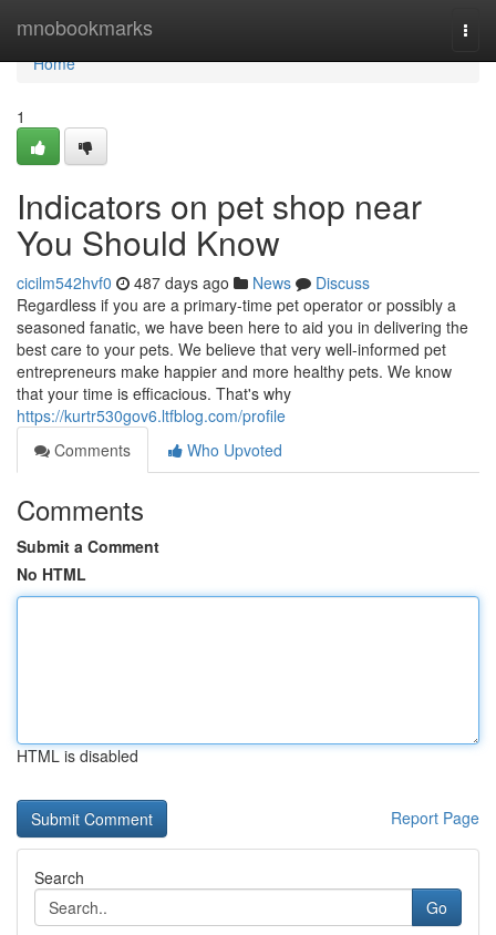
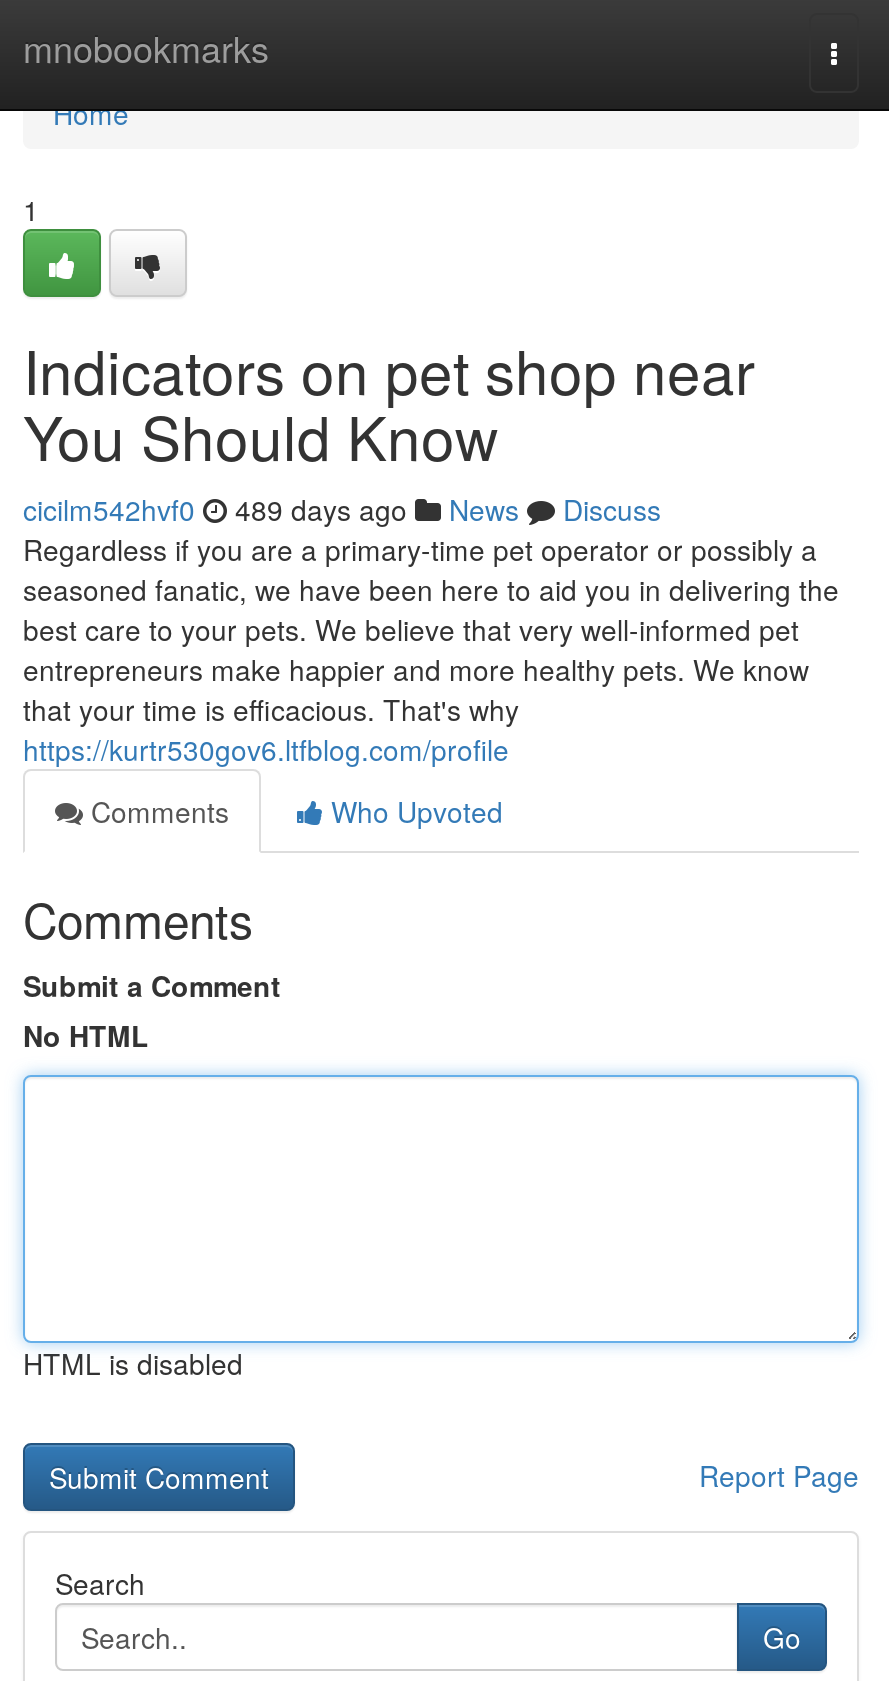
- cicilm542hvf0 487 days ago News Discuss
+ cicilm542hvf0 489 days ago News Discuss
